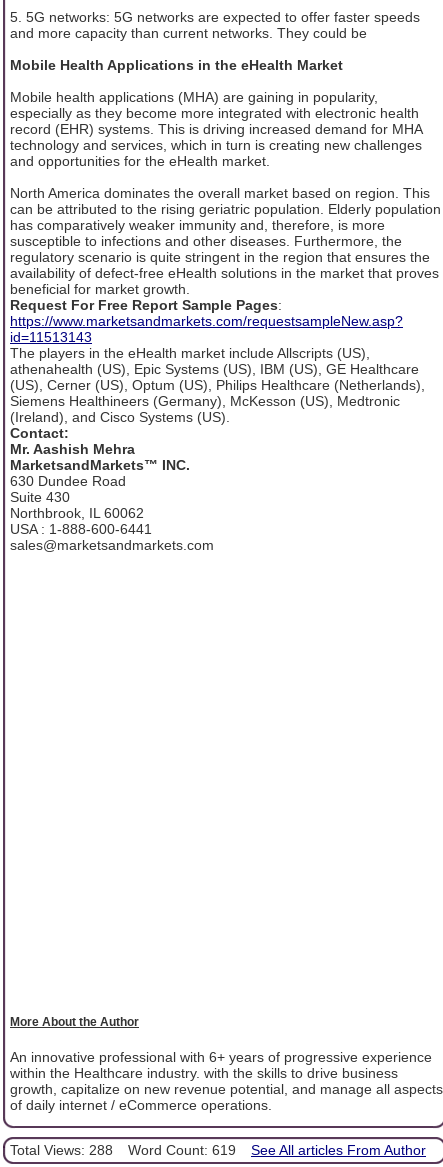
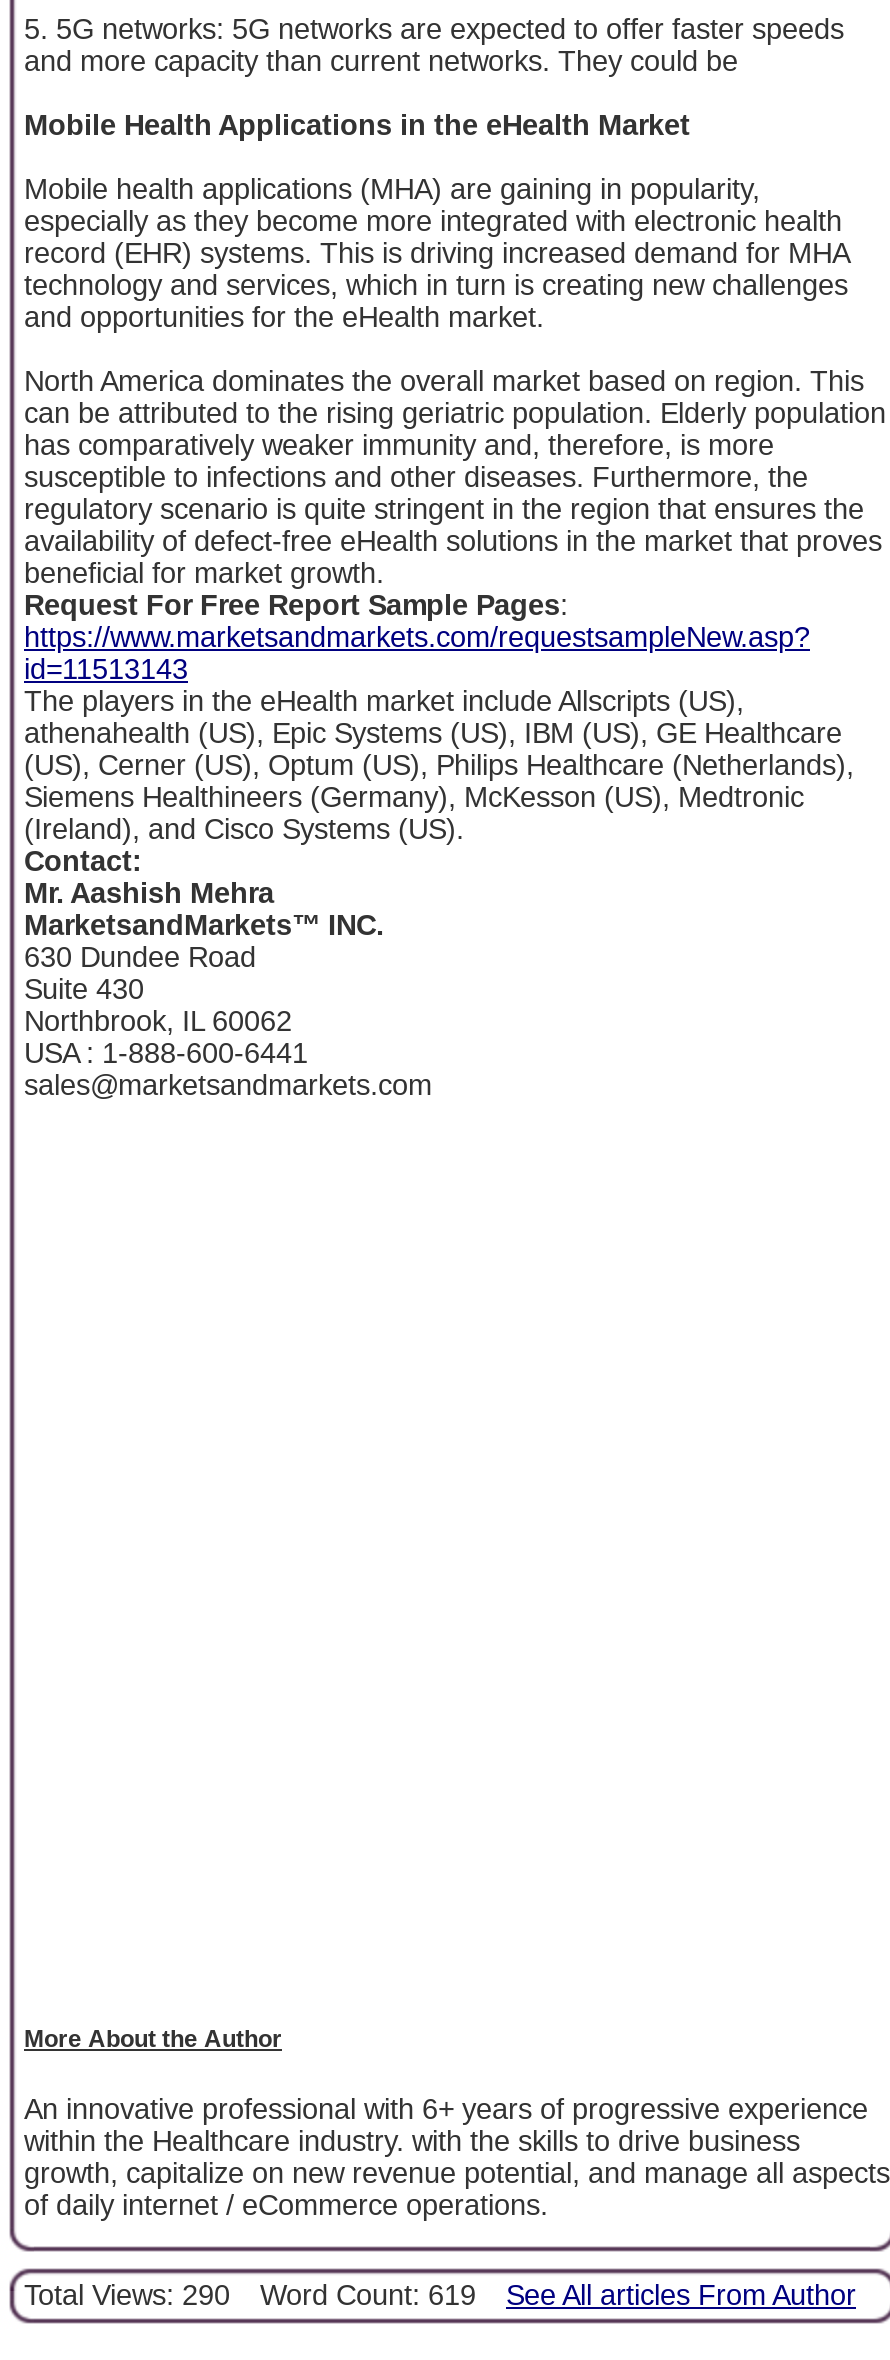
- Total Views: 288 Word Count: 619 See All articles From Author
+ Total Views: 290 Word Count: 619 See All articles From Author
